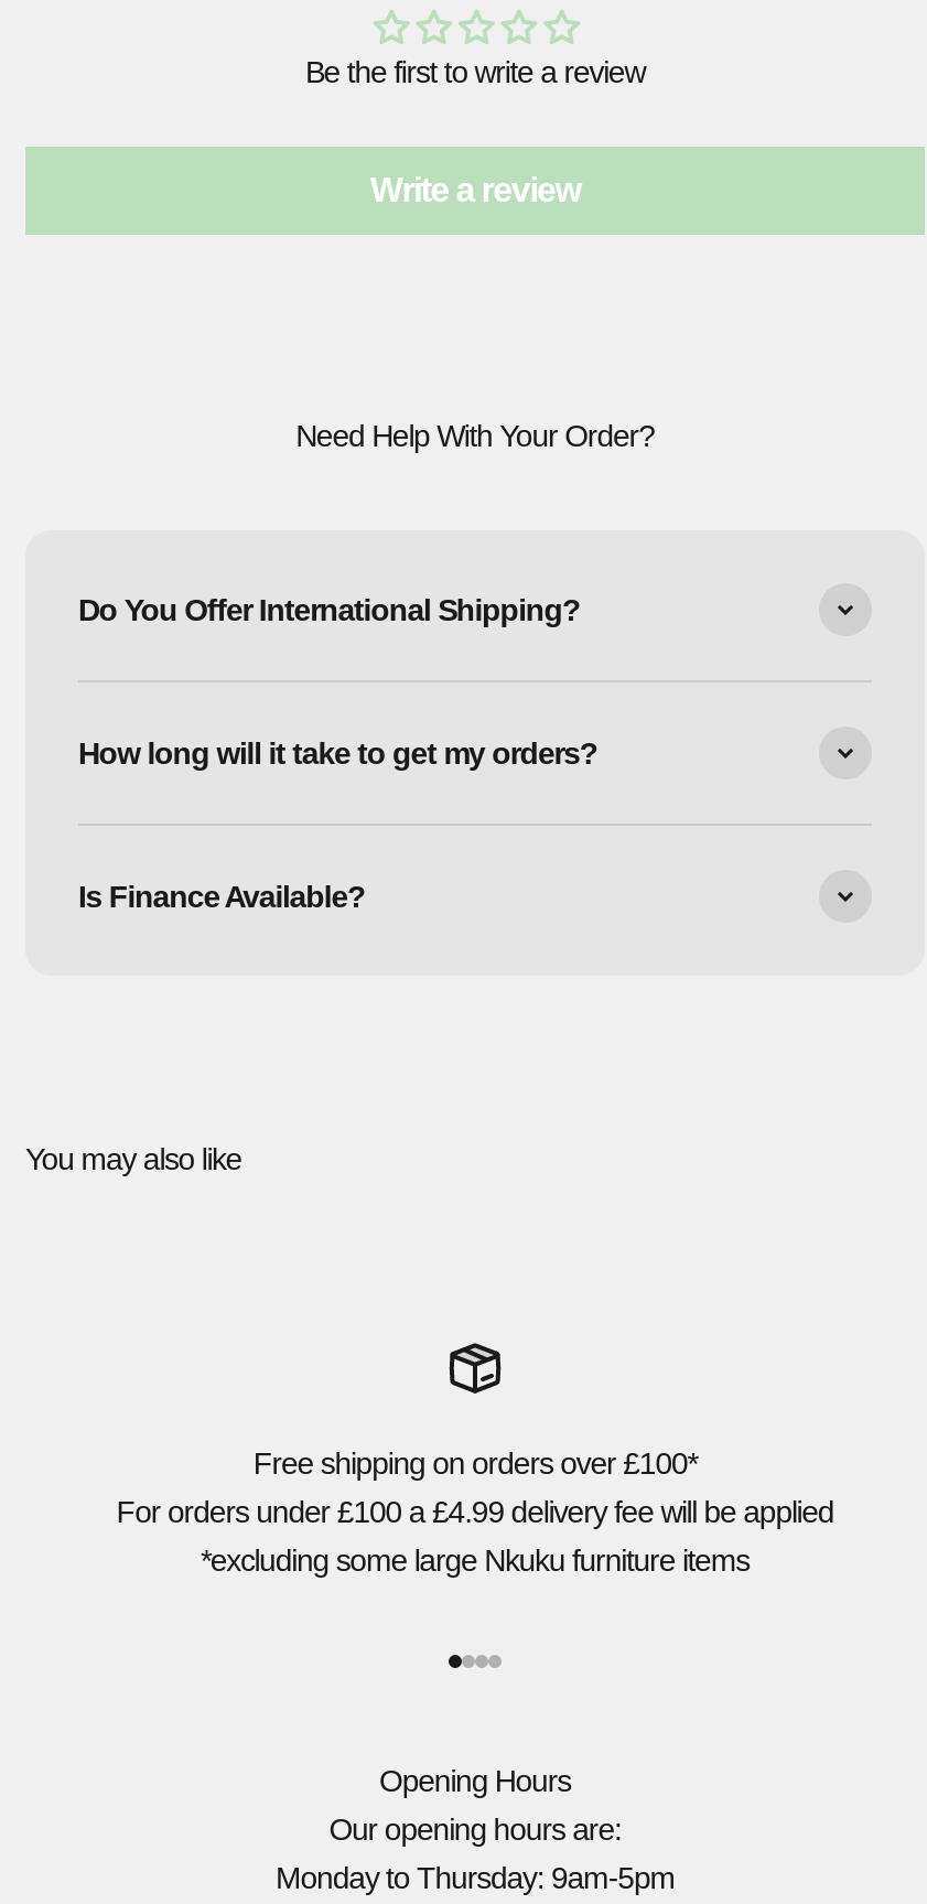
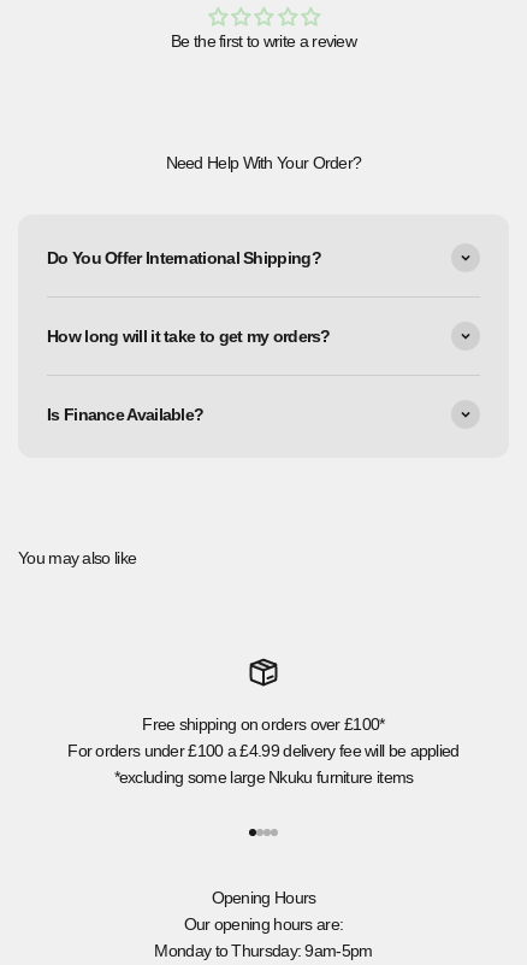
- Write a review
